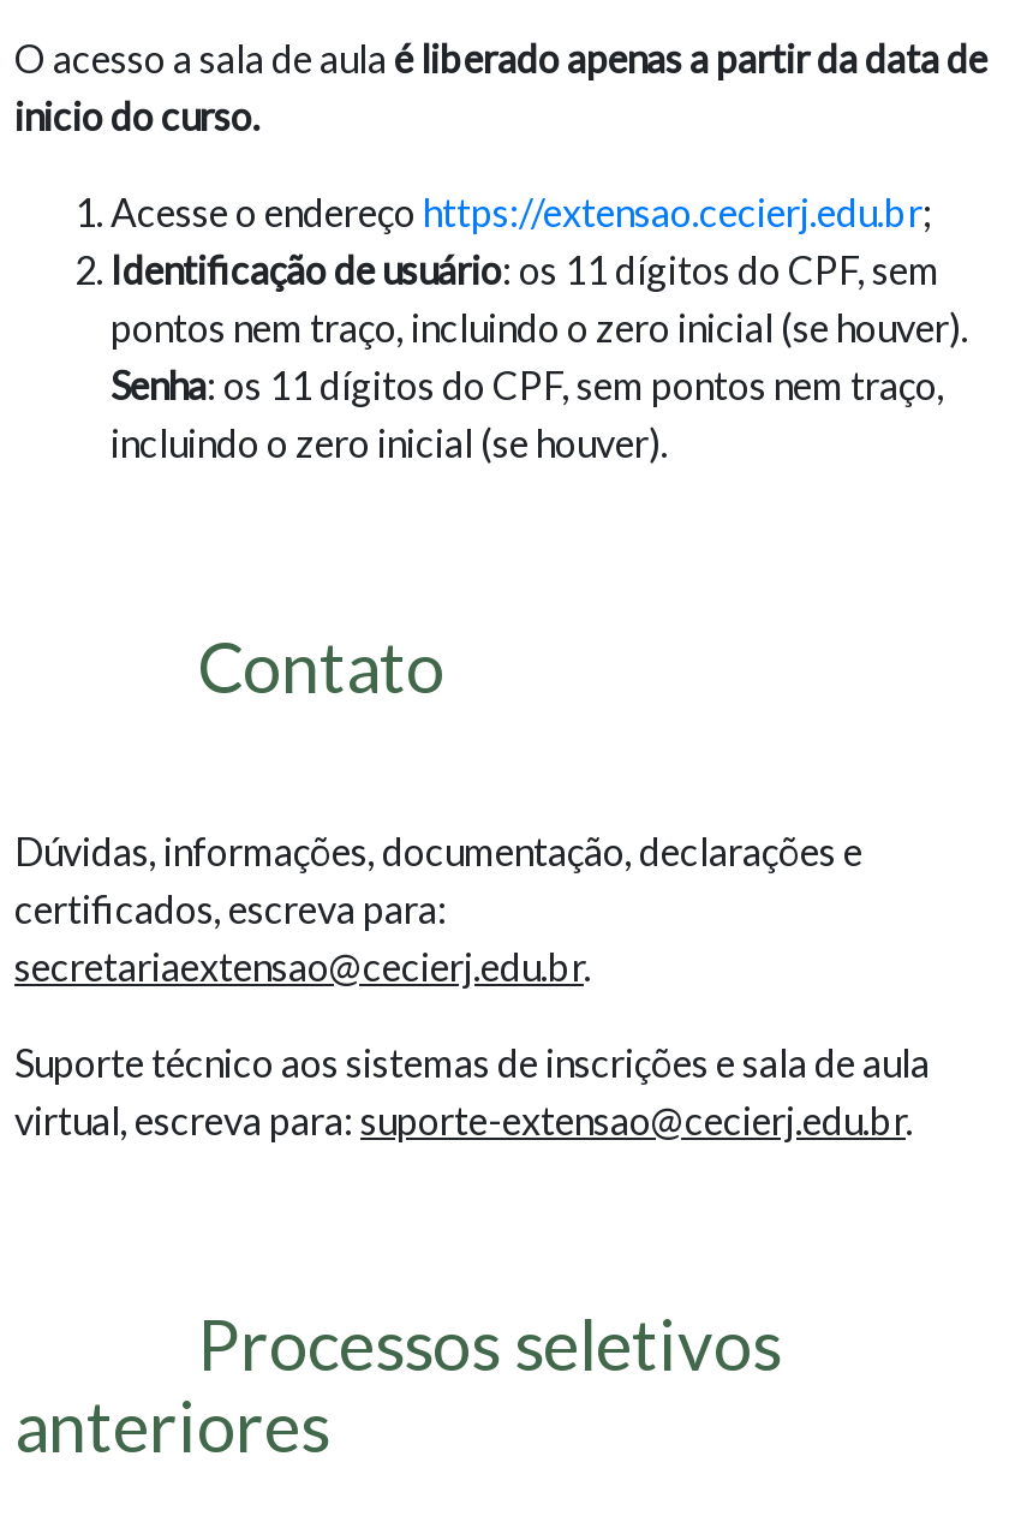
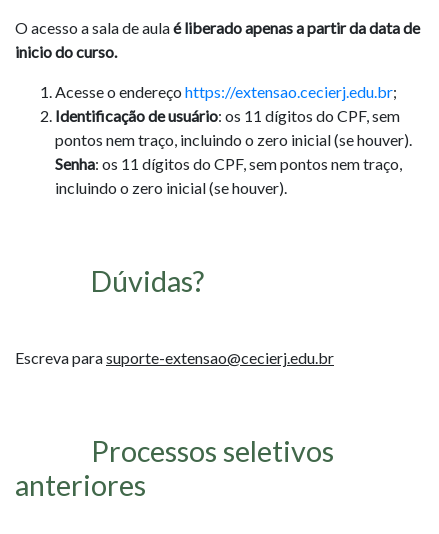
- Contato
- Dúvidas, informações, documentação, declarações e
- certificados, escreva para:
- secretariaextensao@cecierj.edu.br.
- Suporte técnico aos sistemas de inscrições e sala de aula
- virtual, escreva para: suporte-extensao@cecierj.edu.br.
+ Dúvidas?
+ Escreva para suporte-extensao@cecierj.edu.br
